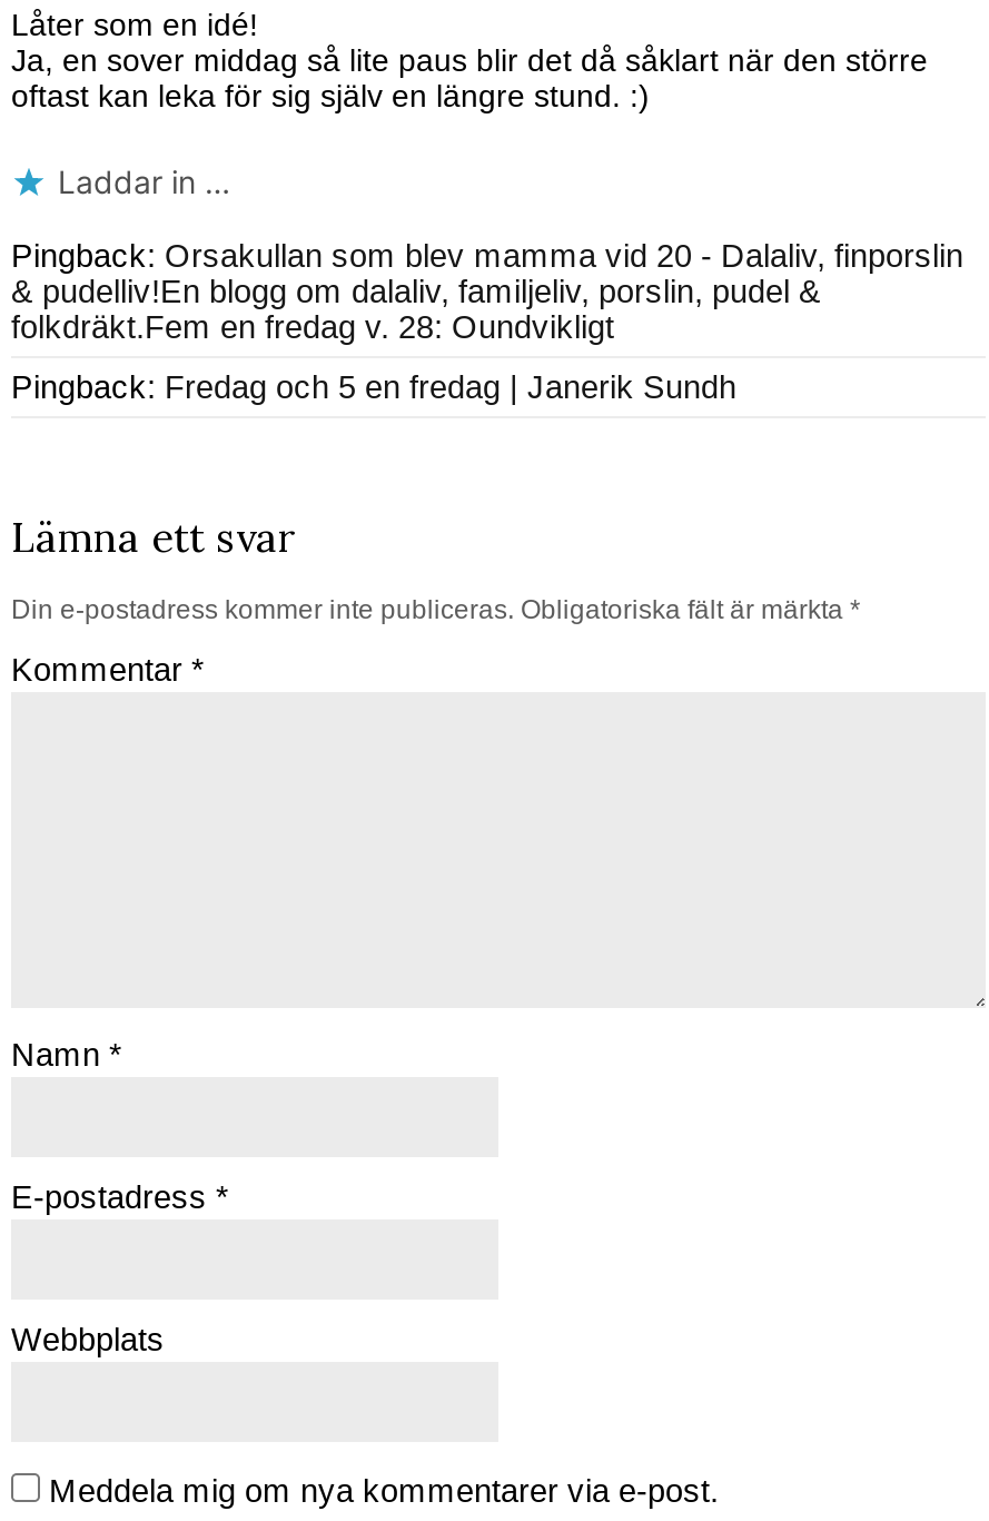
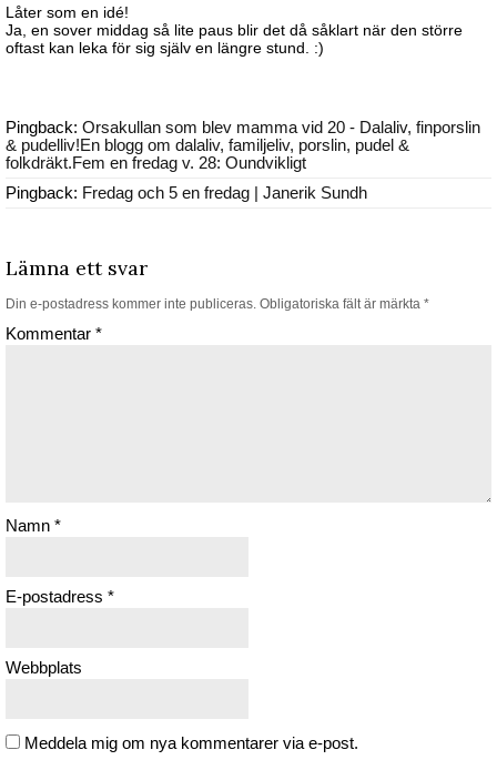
- Laddar in …
